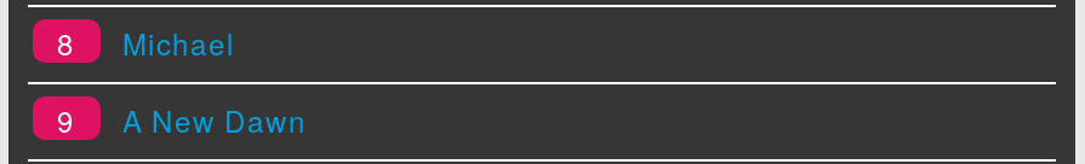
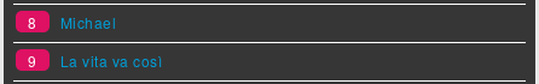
- A New Dawn
+ La vita va così
